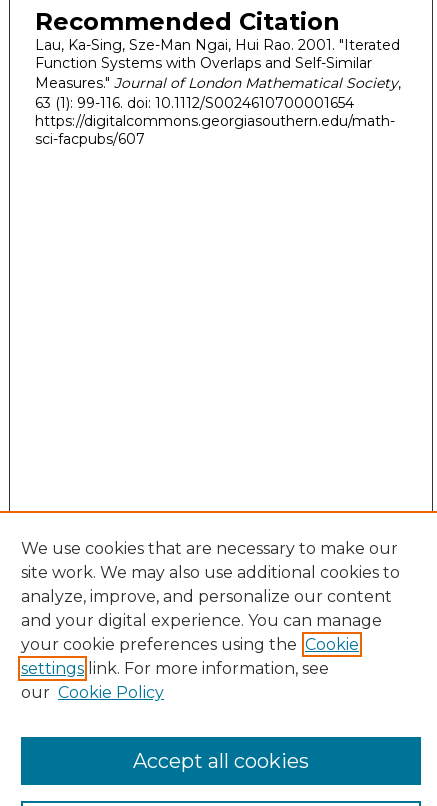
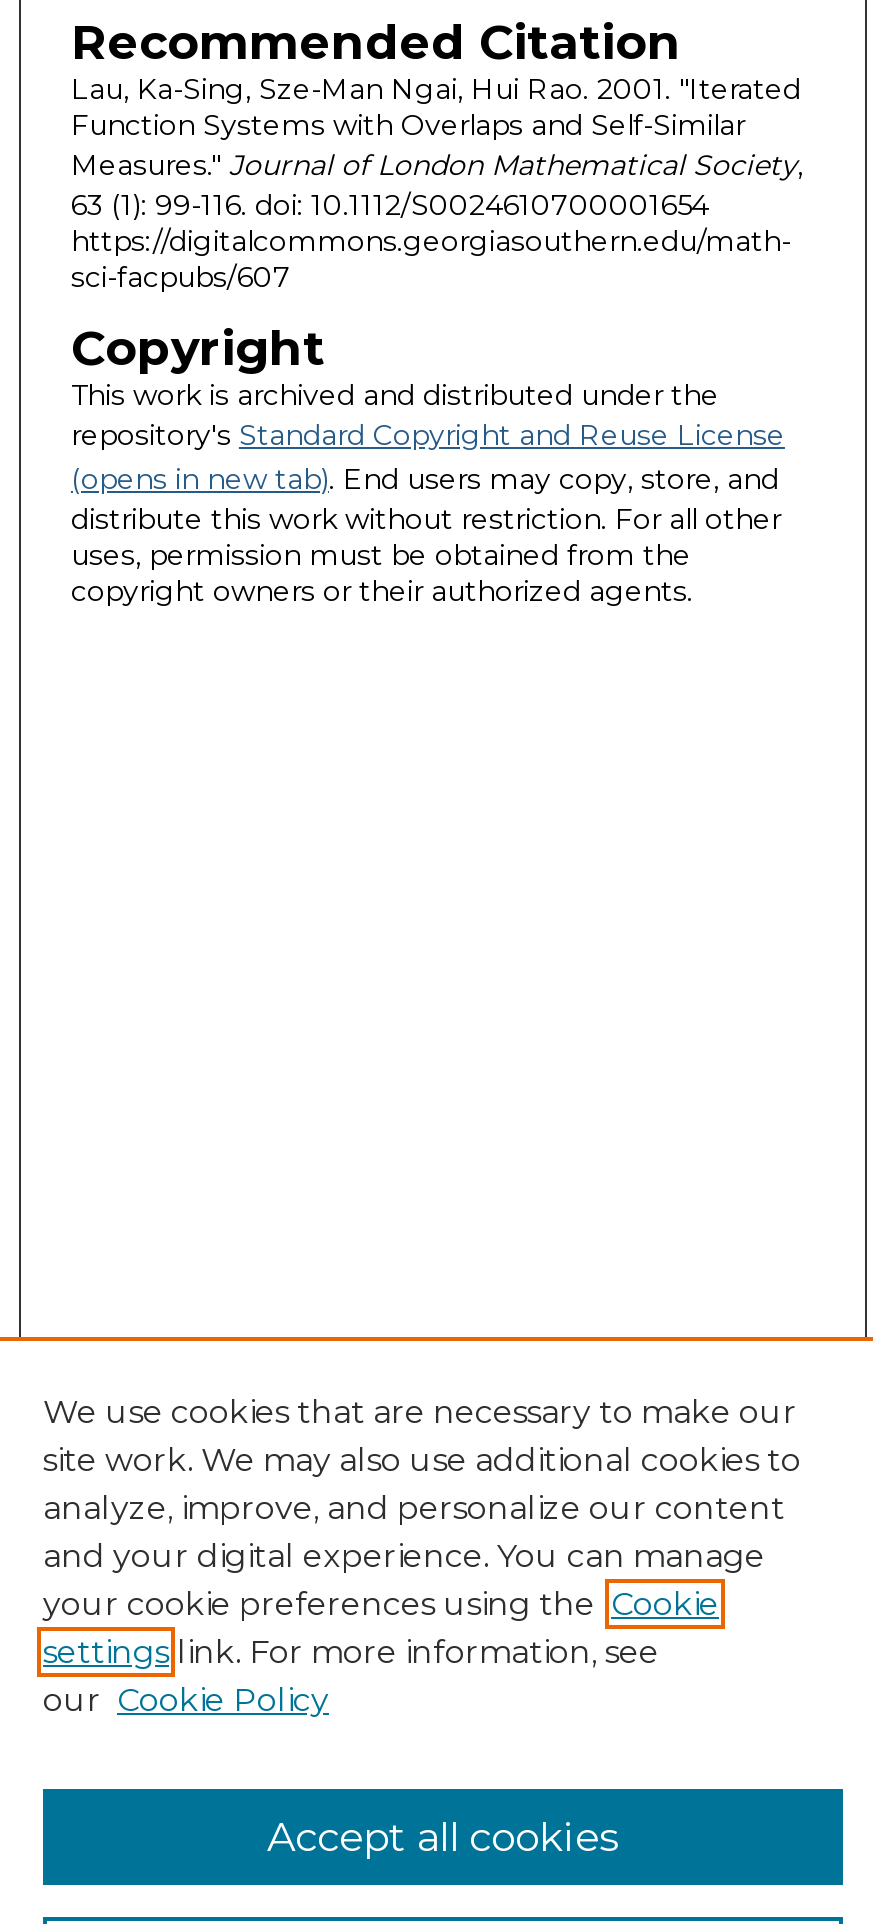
+ Copyright
+ This work is archived and distributed under the
+ repository's Standard Copyright and Reuse License
+ (opens in new tab). End users may copy, store, and
+ distribute this work without restriction. For all other
+ uses, permission must be obtained from the
+ copyright owners or their authorized agents.
